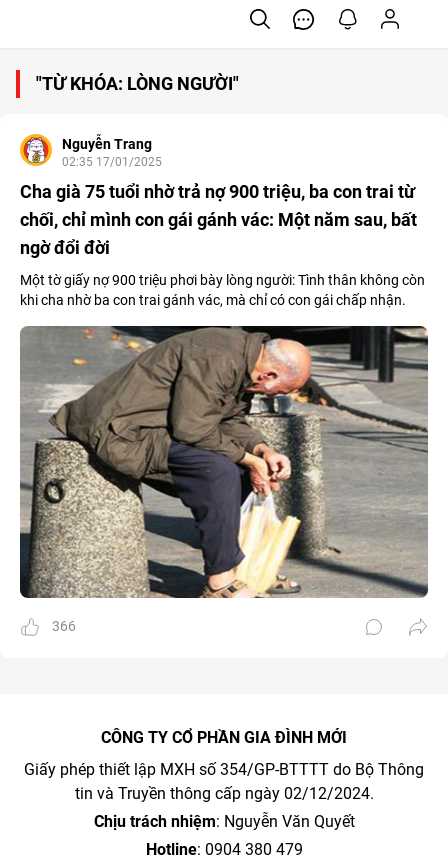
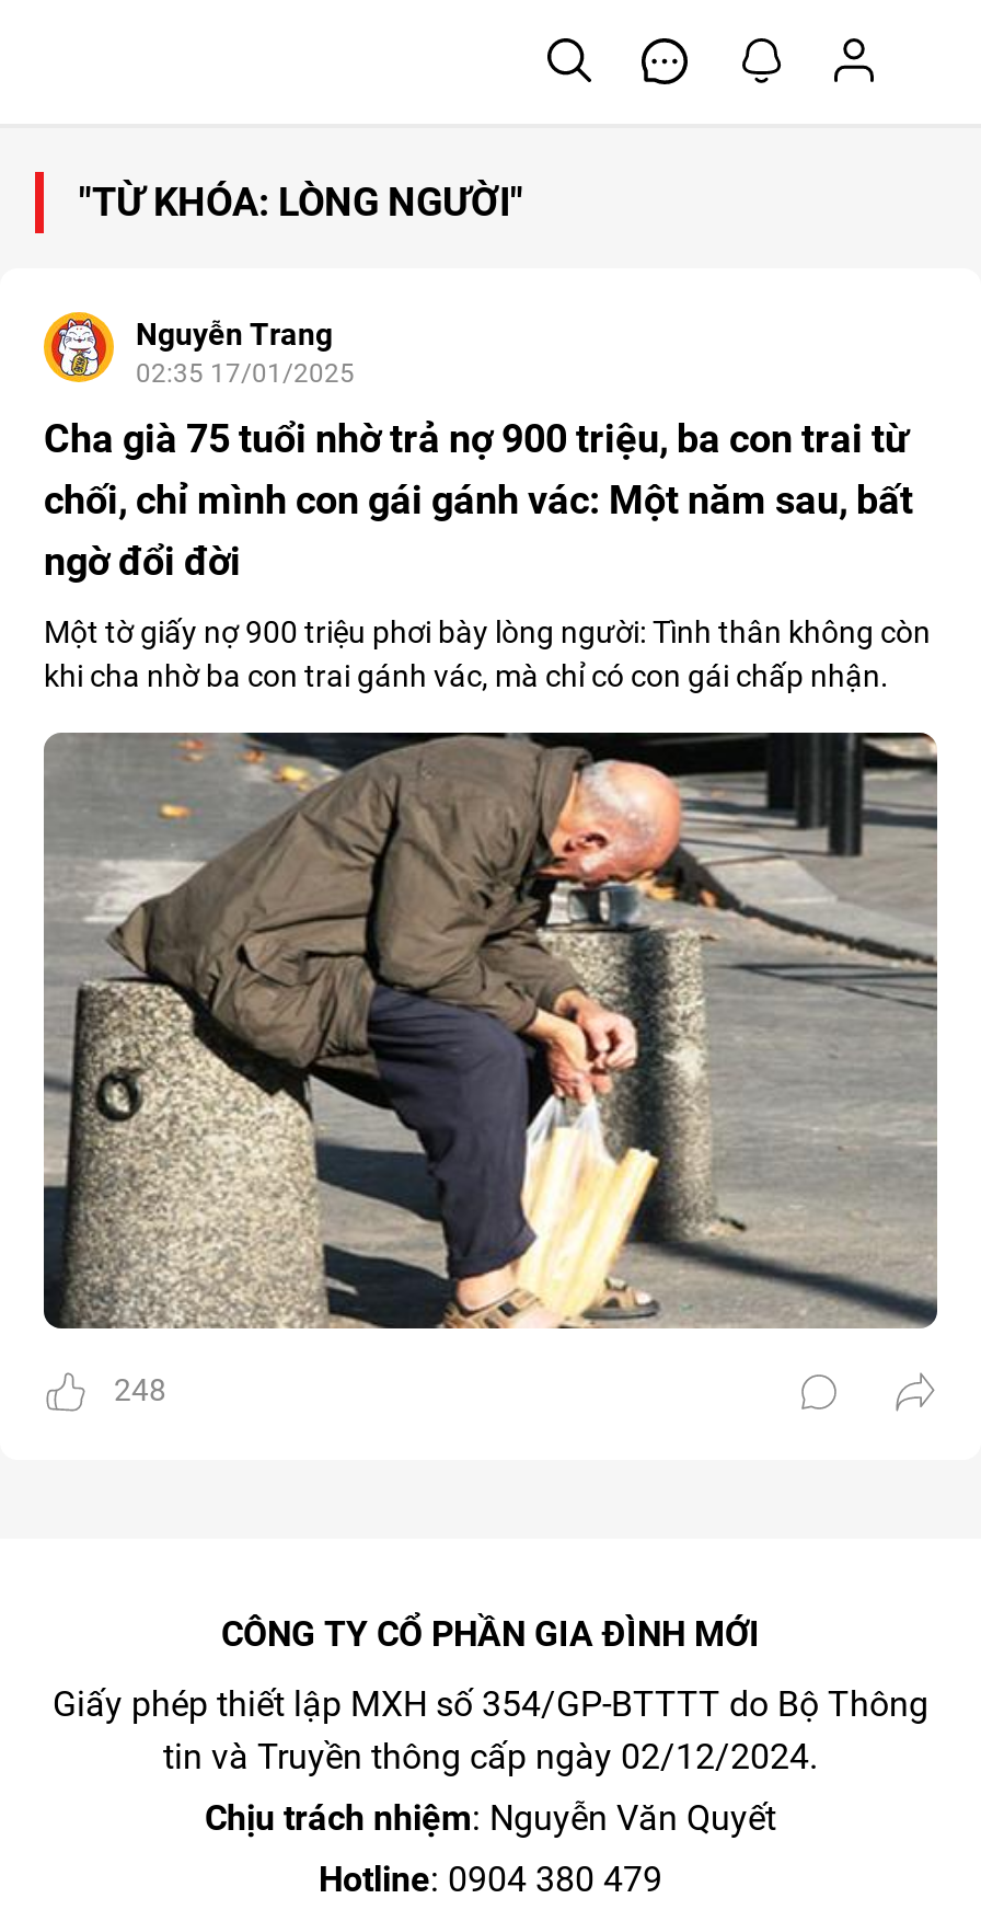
- 366
+ 248
